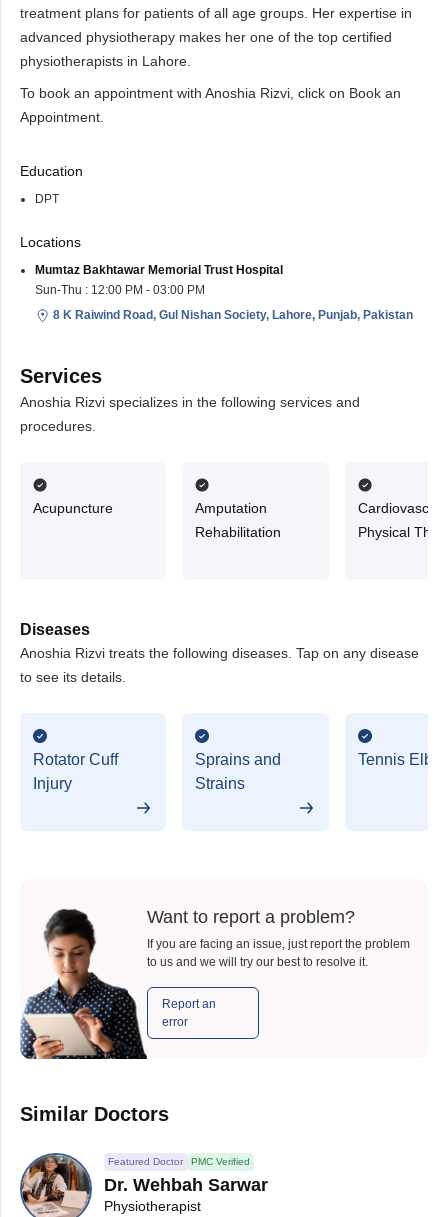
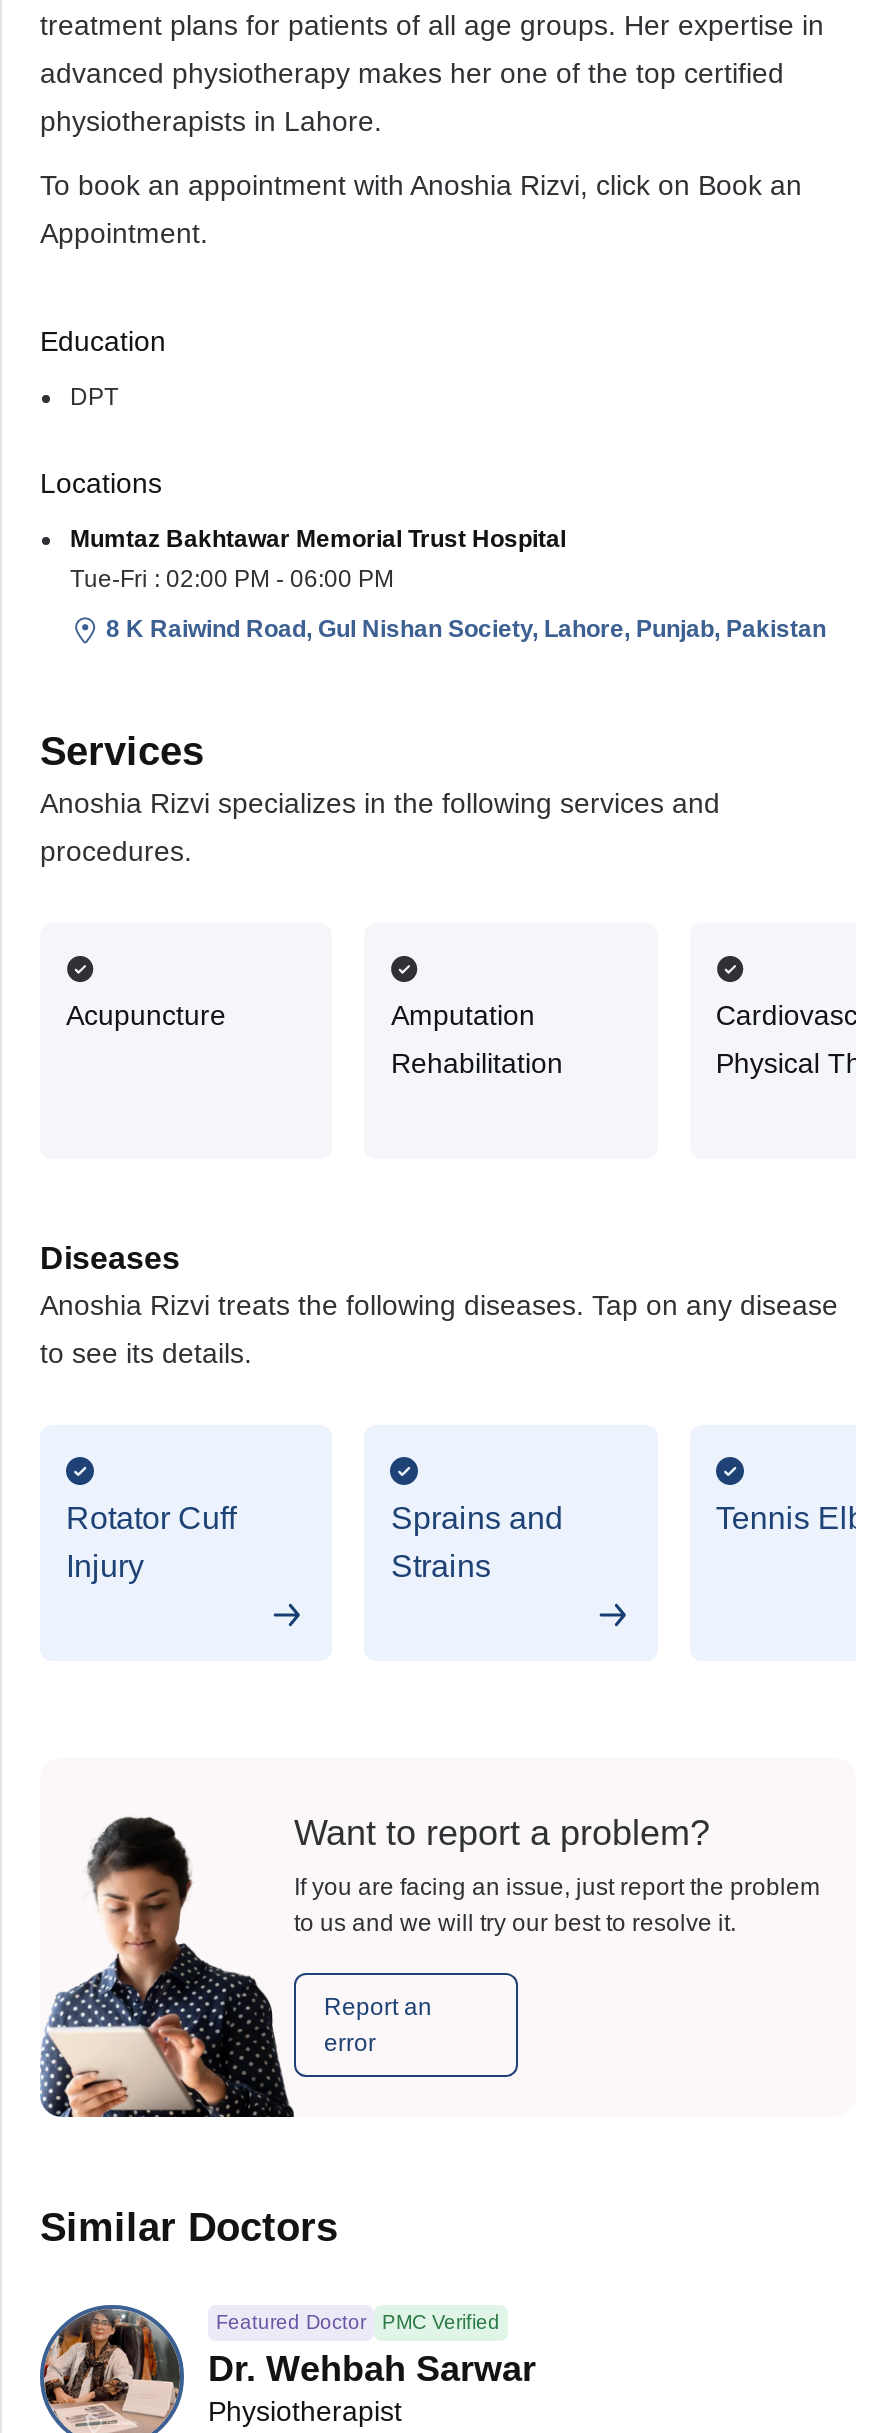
- Sun-Thu : 12:00 PM - 03:00 PM
+ Tue-Fri : 02:00 PM - 06:00 PM
